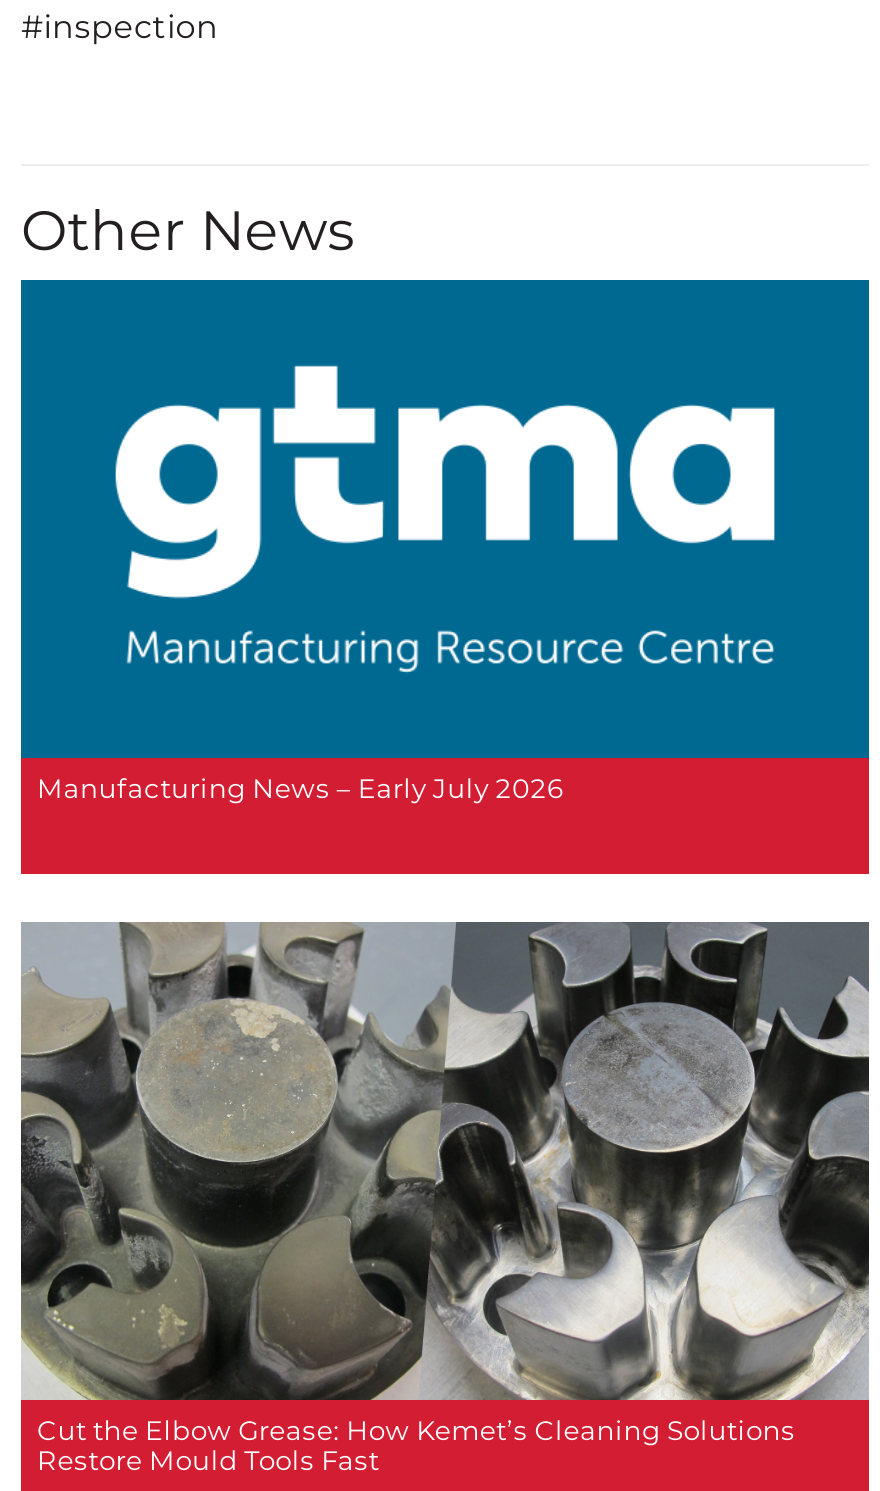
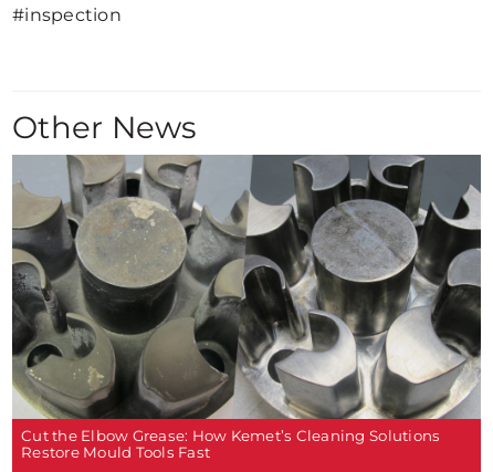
- [image]
- Manufacturing News – Early July 2026
